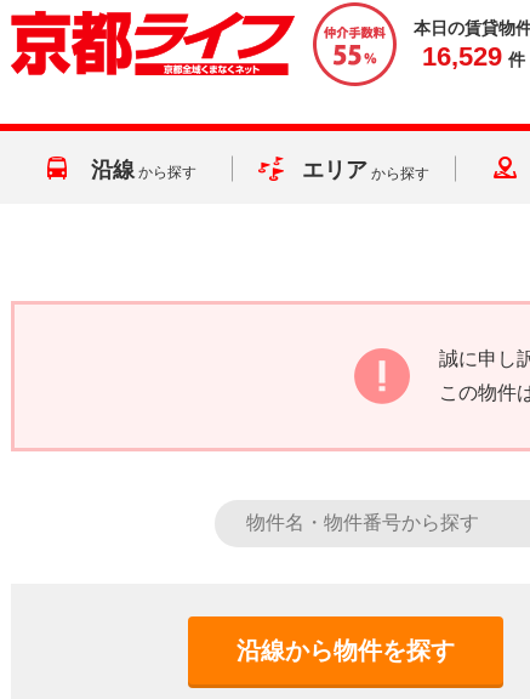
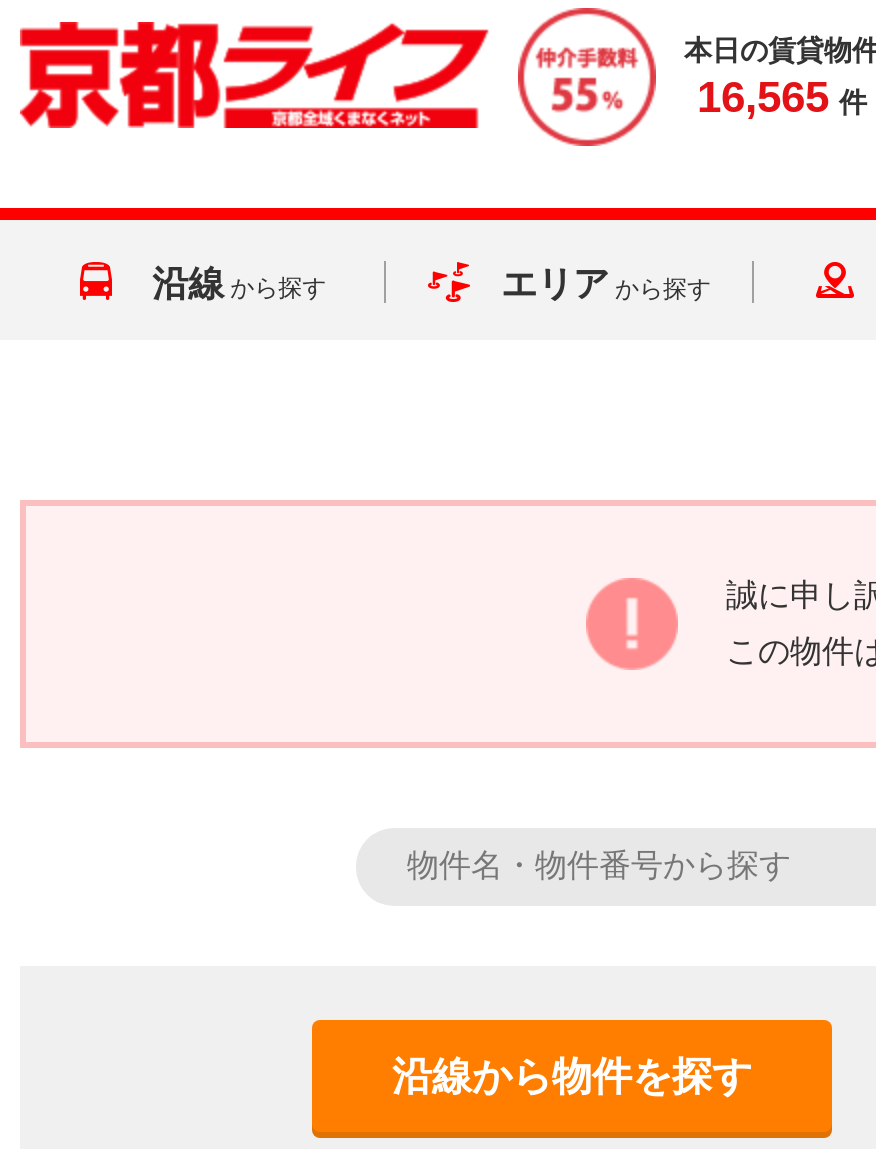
- 16,529 件
+ 16,565 件
